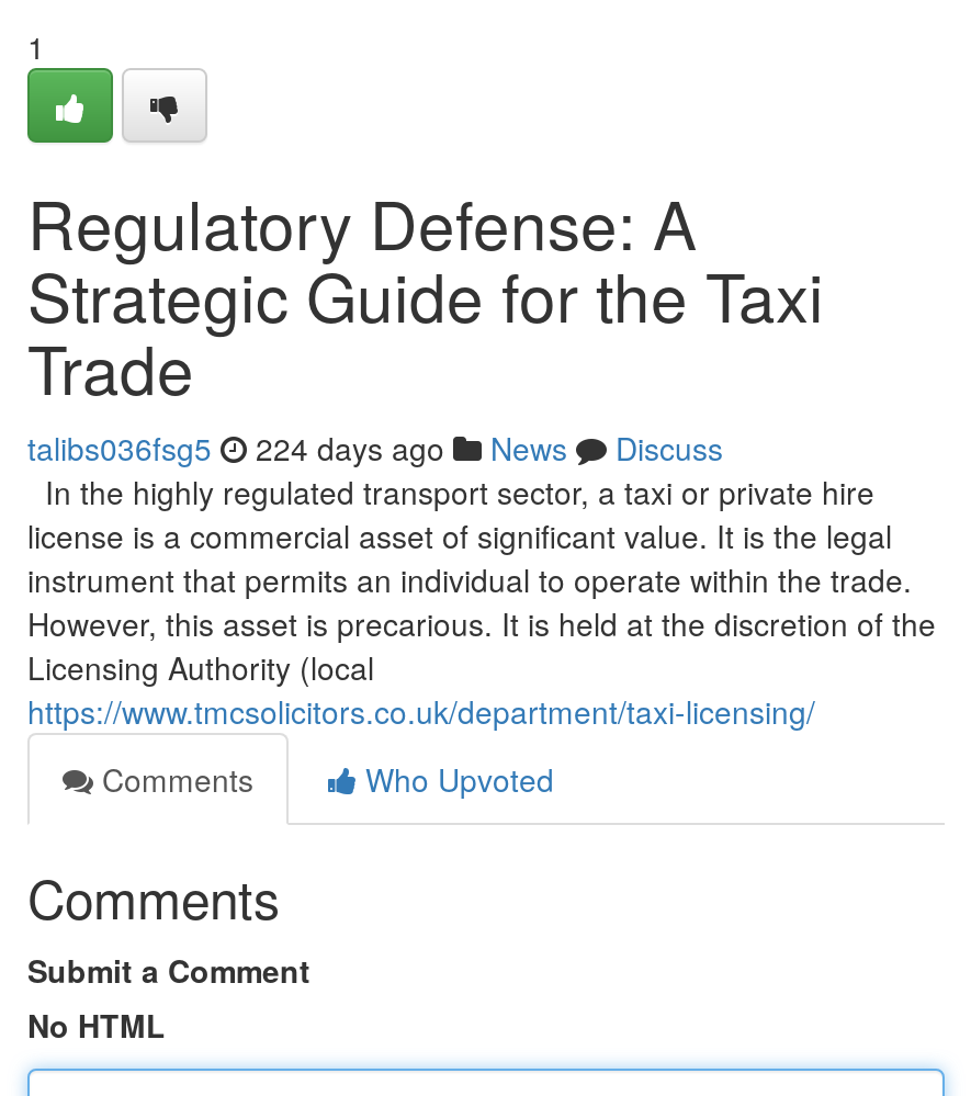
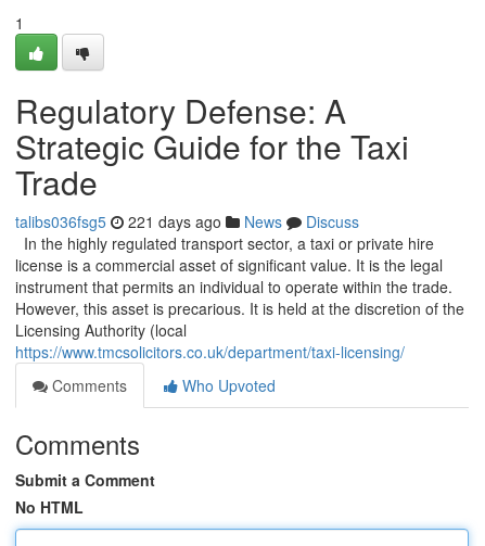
- talibs036fsg5 224 days ago News Discuss
+ talibs036fsg5 221 days ago News Discuss
